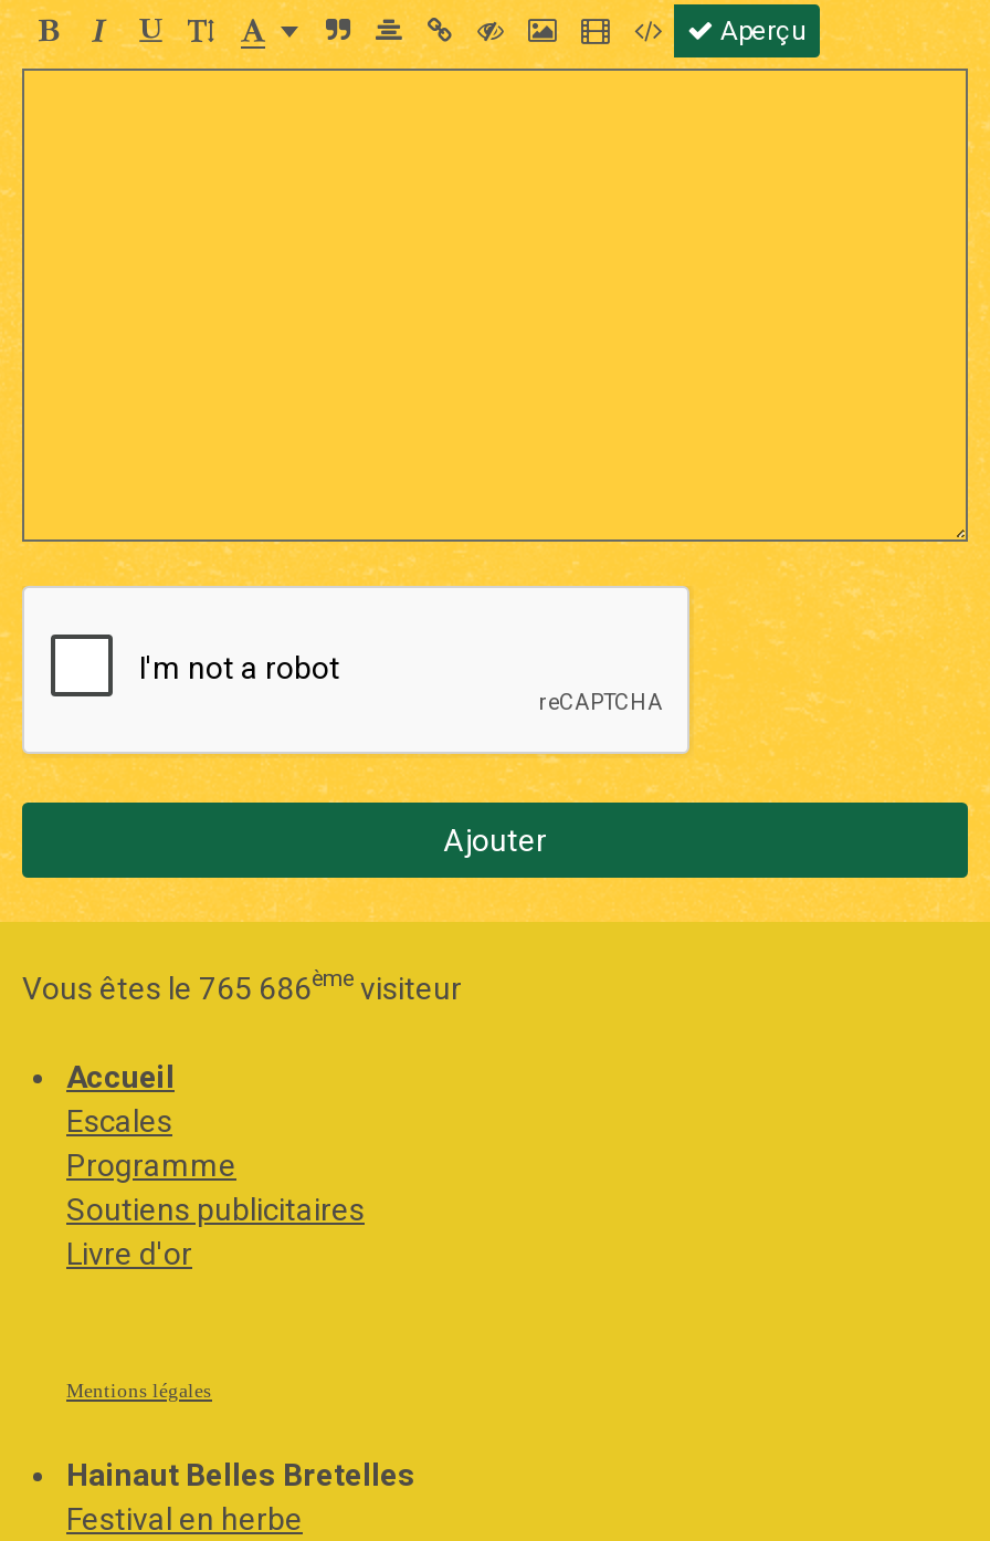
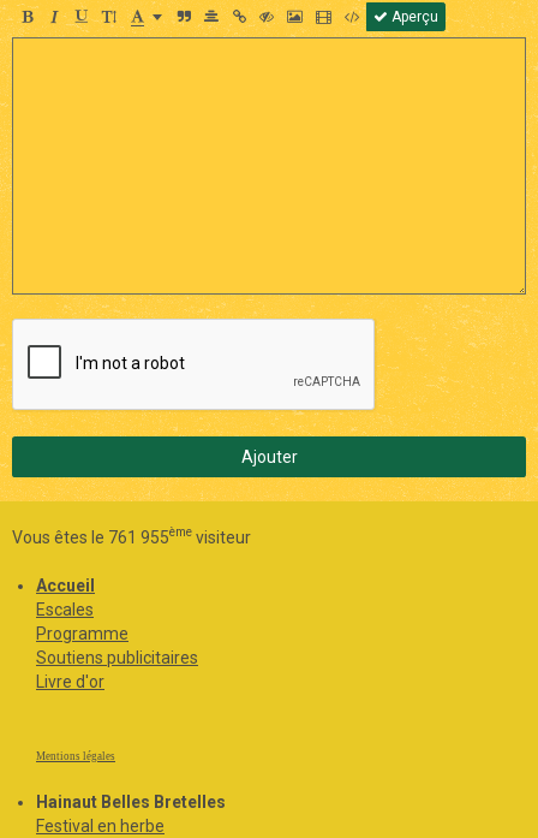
- Vous êtes le 765 686èmevisiteur
+ Vous êtes le 761 955èmevisiteur
